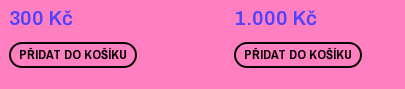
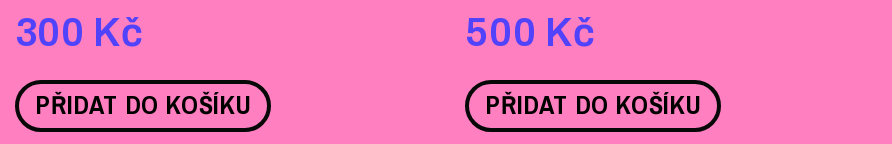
- 1.000 Kč
+ 500 Kč
